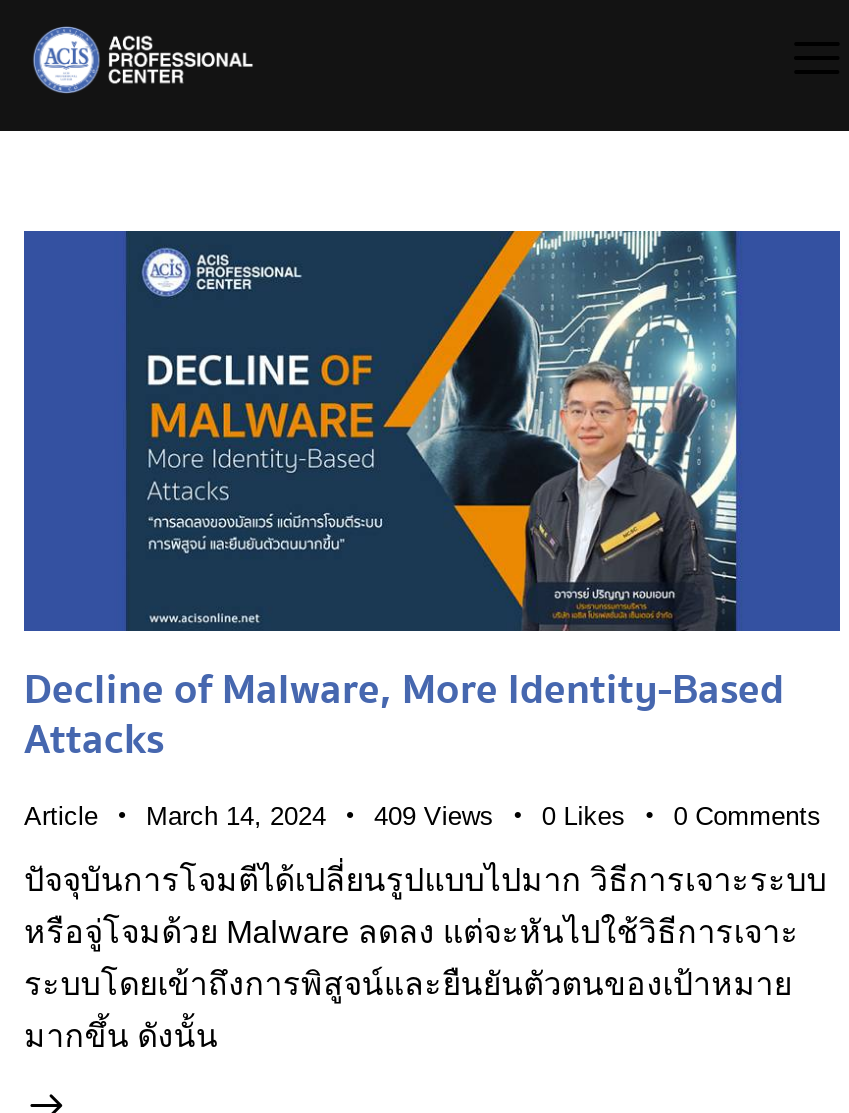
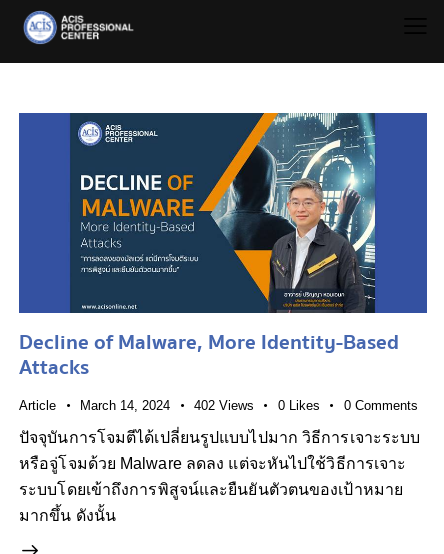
- Article March 14, 2024 409 Views 0 Likes 0 Comments
+ Article March 14, 2024 402 Views 0 Likes 0 Comments
